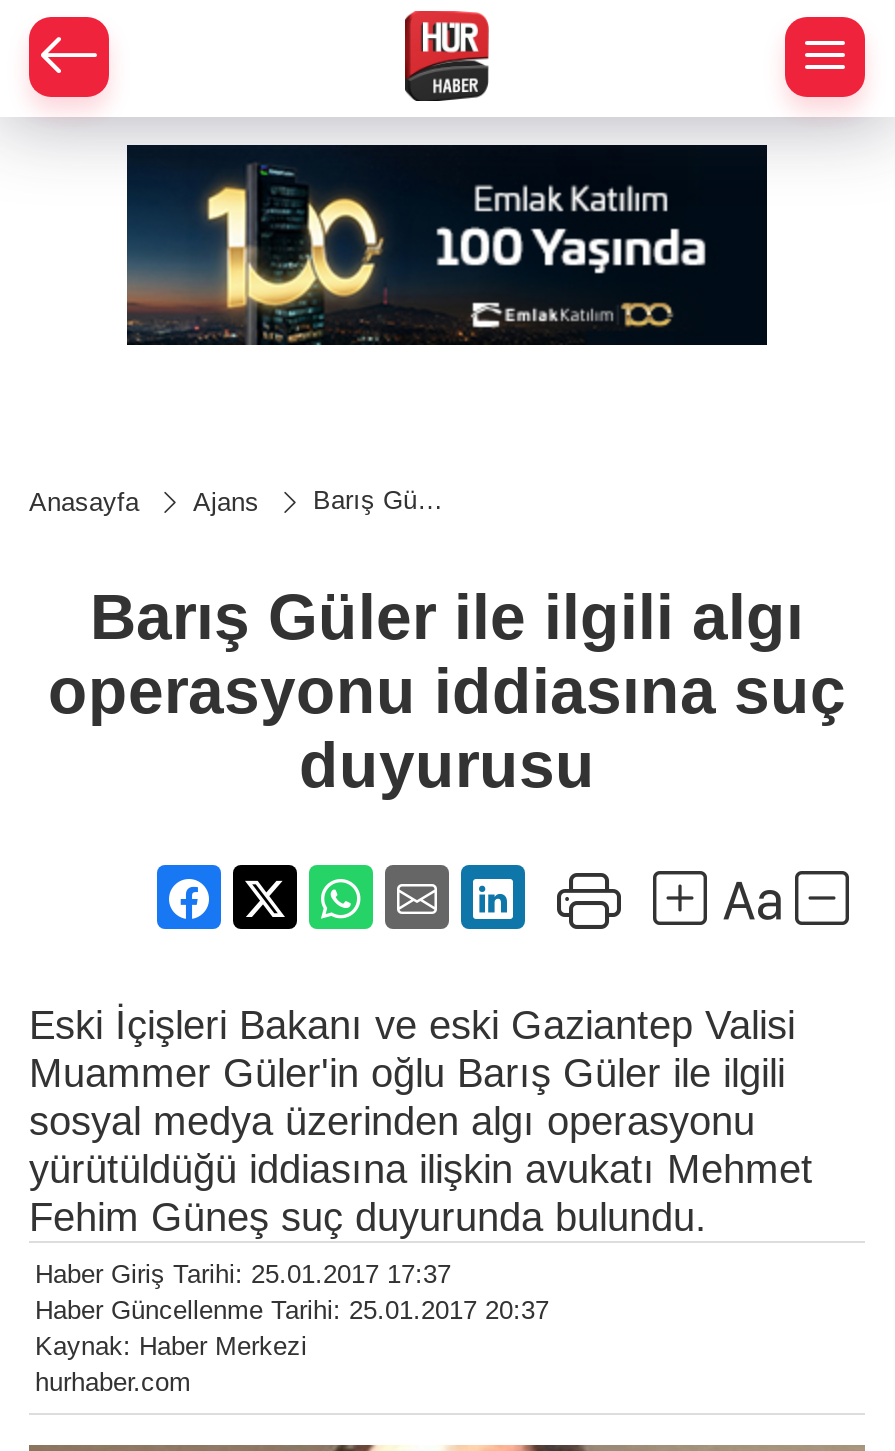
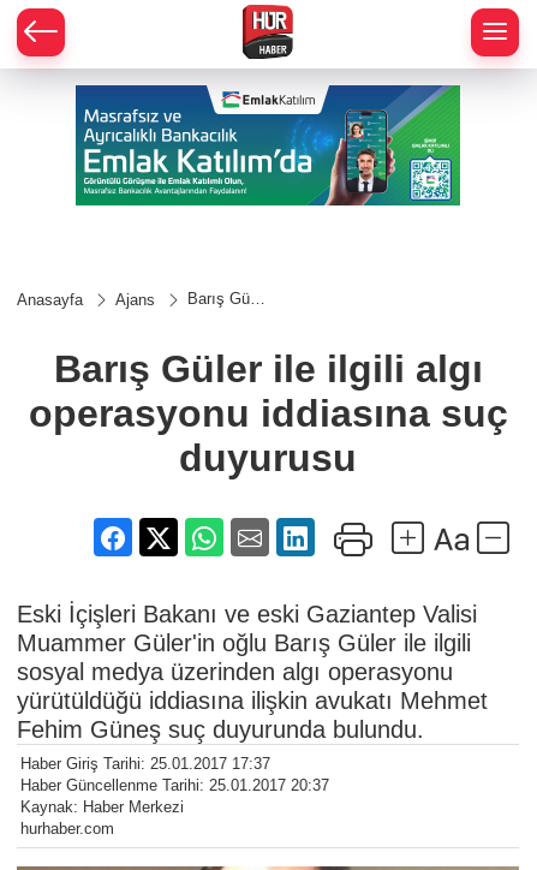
- [image]
+ [image]
